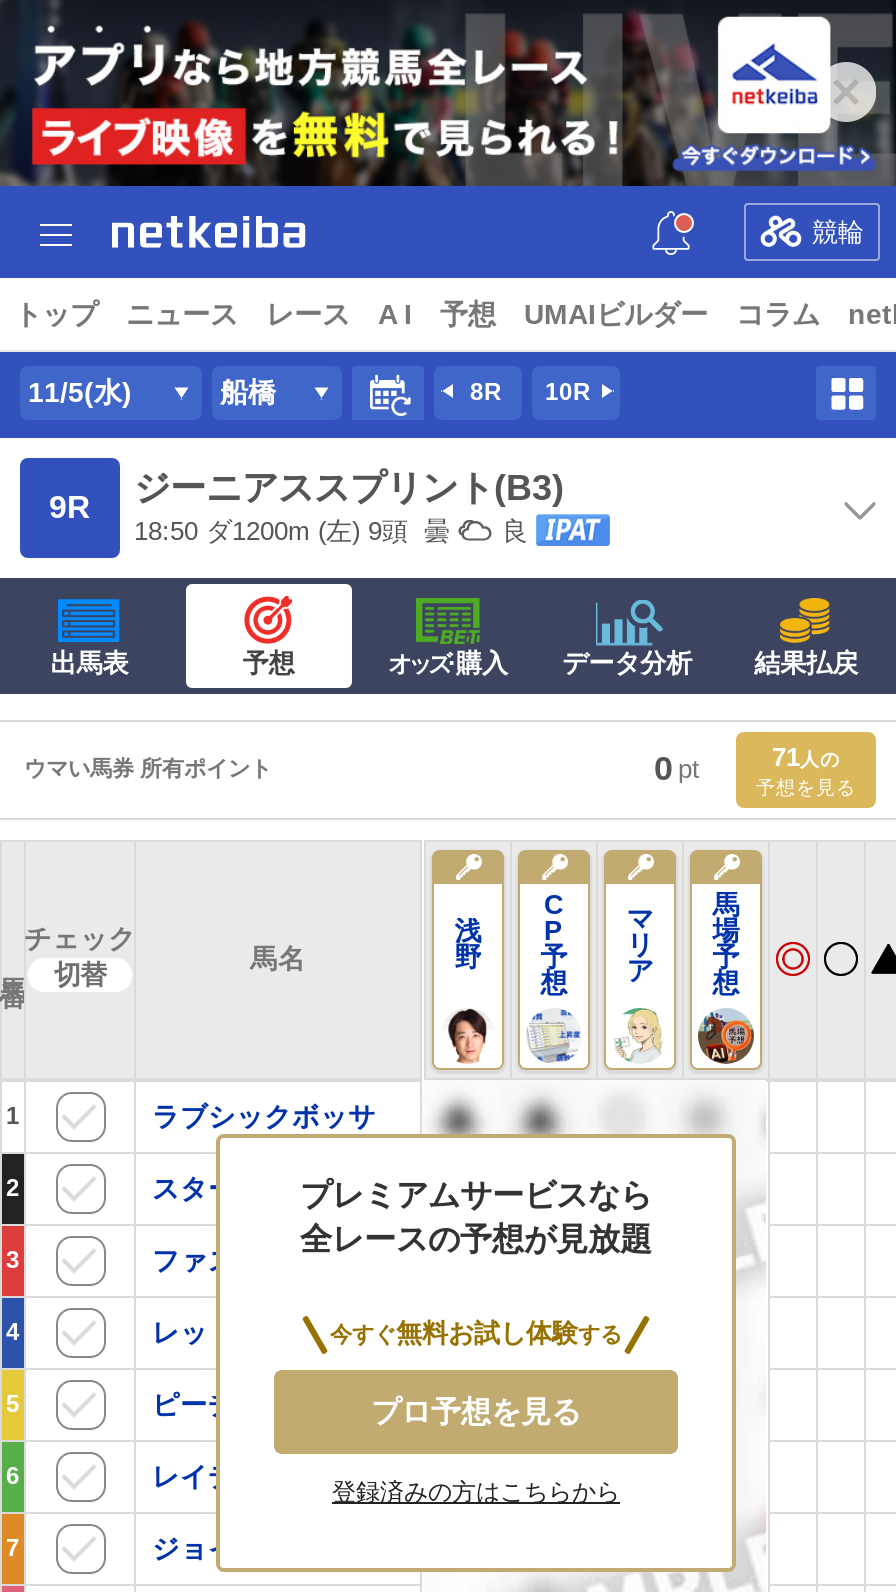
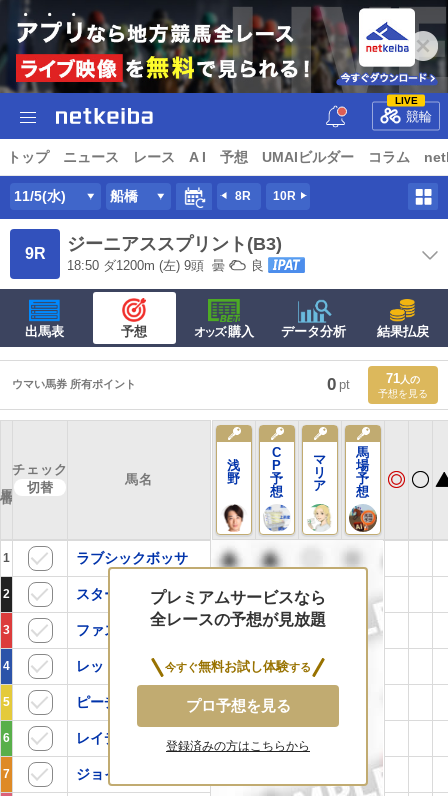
+ LIVE
